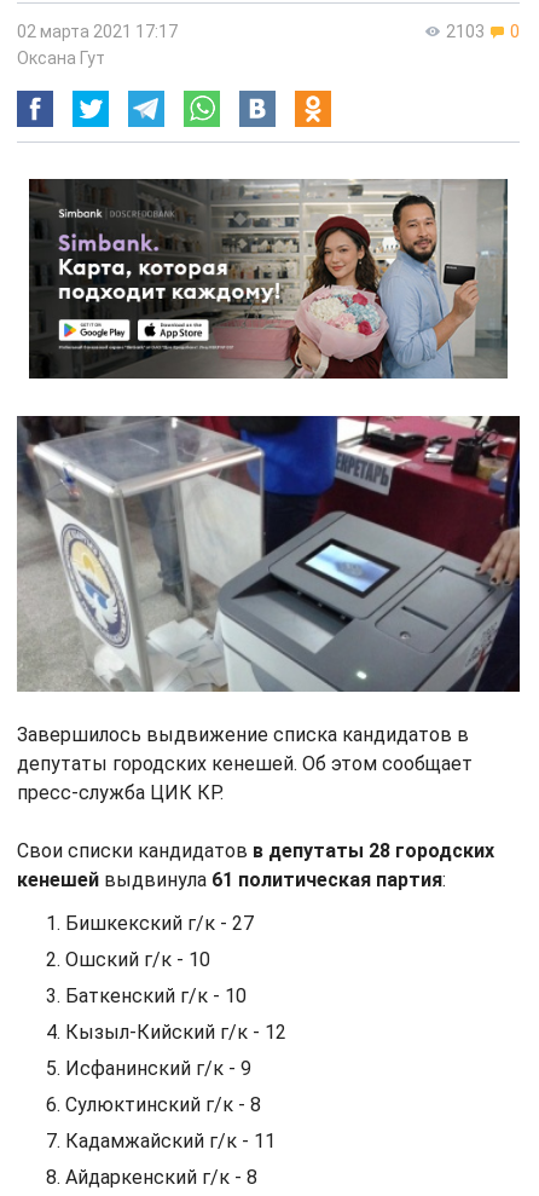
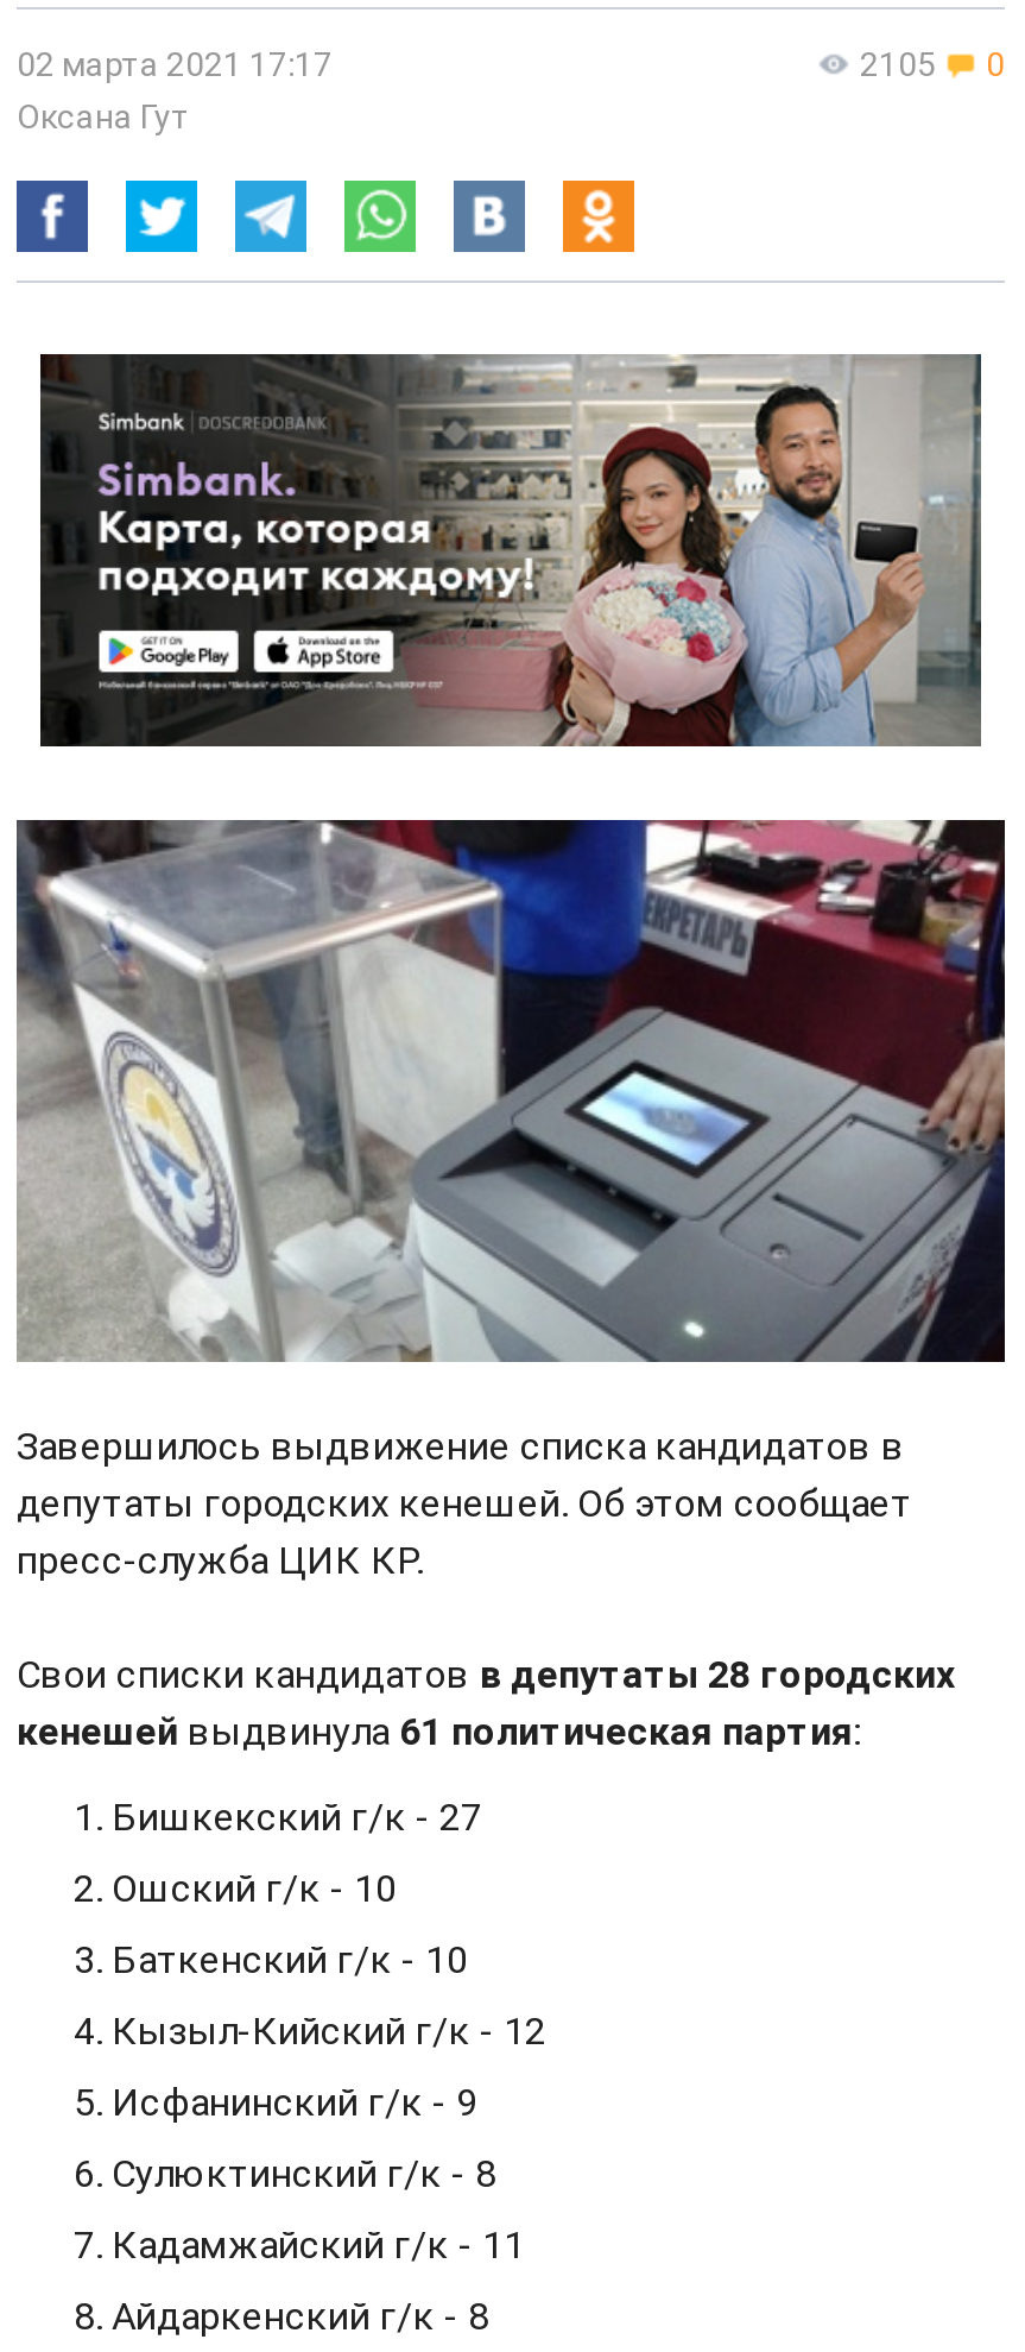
- 2103 0
+ 2105 0
